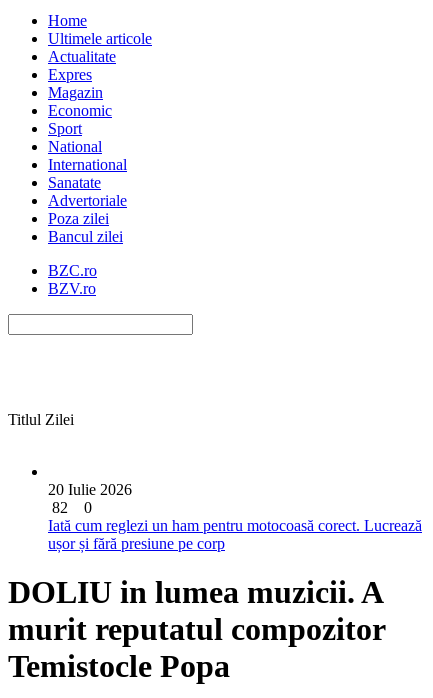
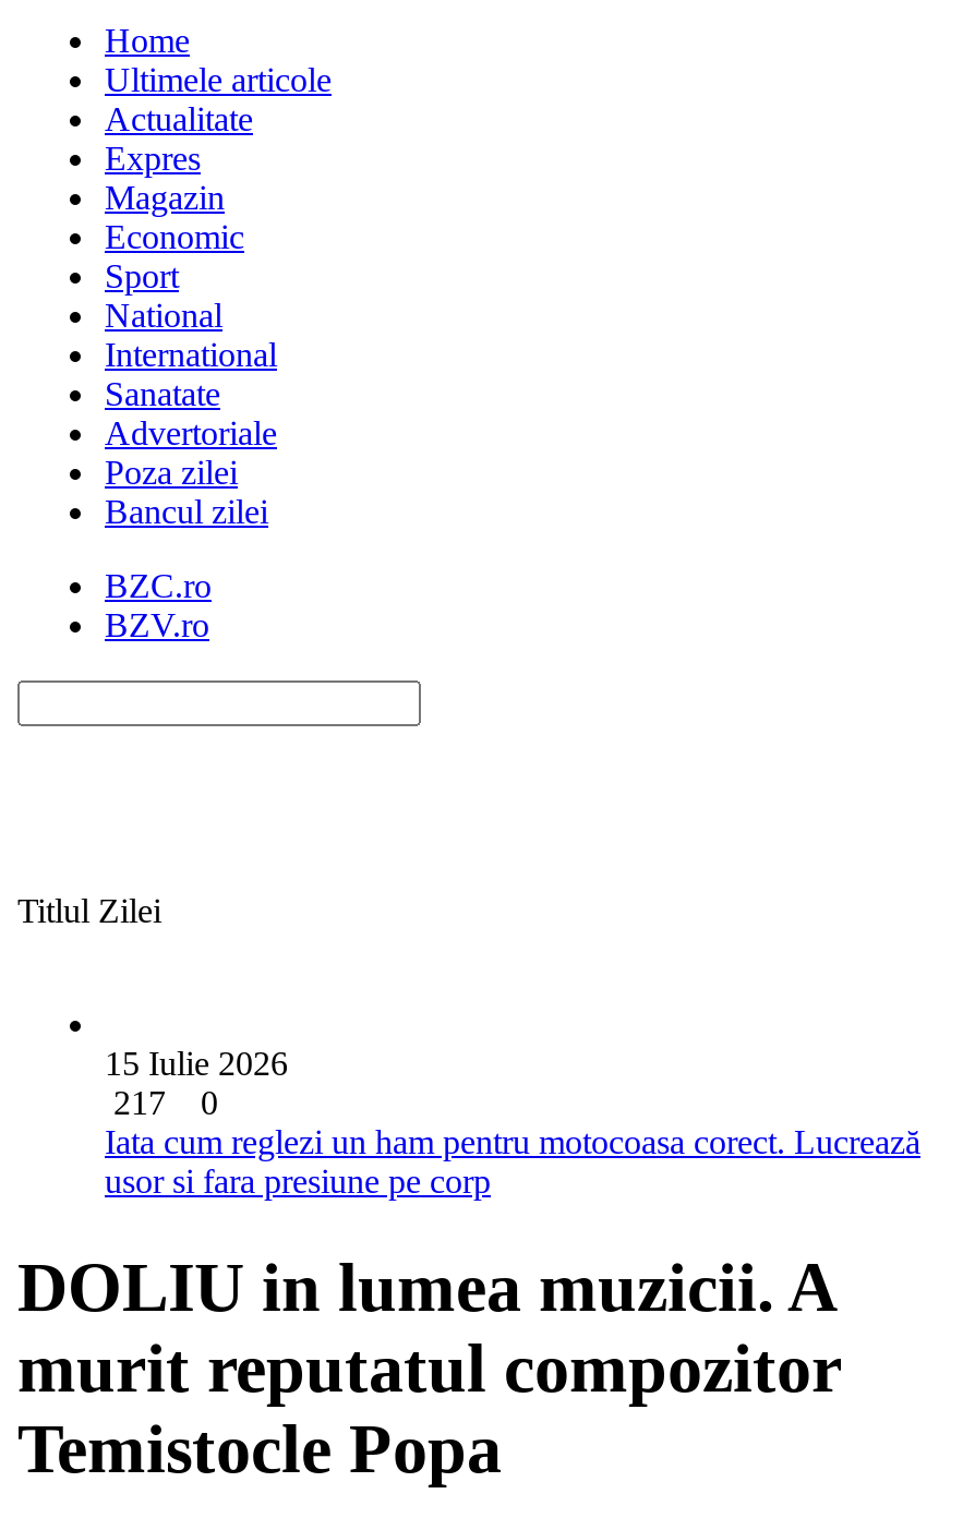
- 20 Iulie 2026
+ 15 Iulie 2026

- 82 0
+ 217 0

- Iată cum reglezi un ham pentru motocoasă corect. Lucrează
+ Iata cum reglezi un ham pentru motocoasa corect. Lucrează

- ușor și fără presiune pe corp
+ usor si fara presiune pe corp
